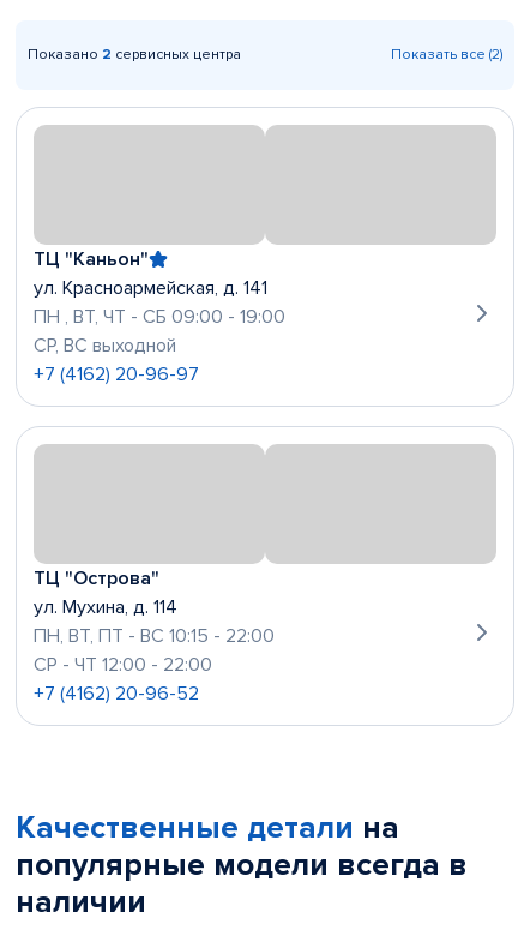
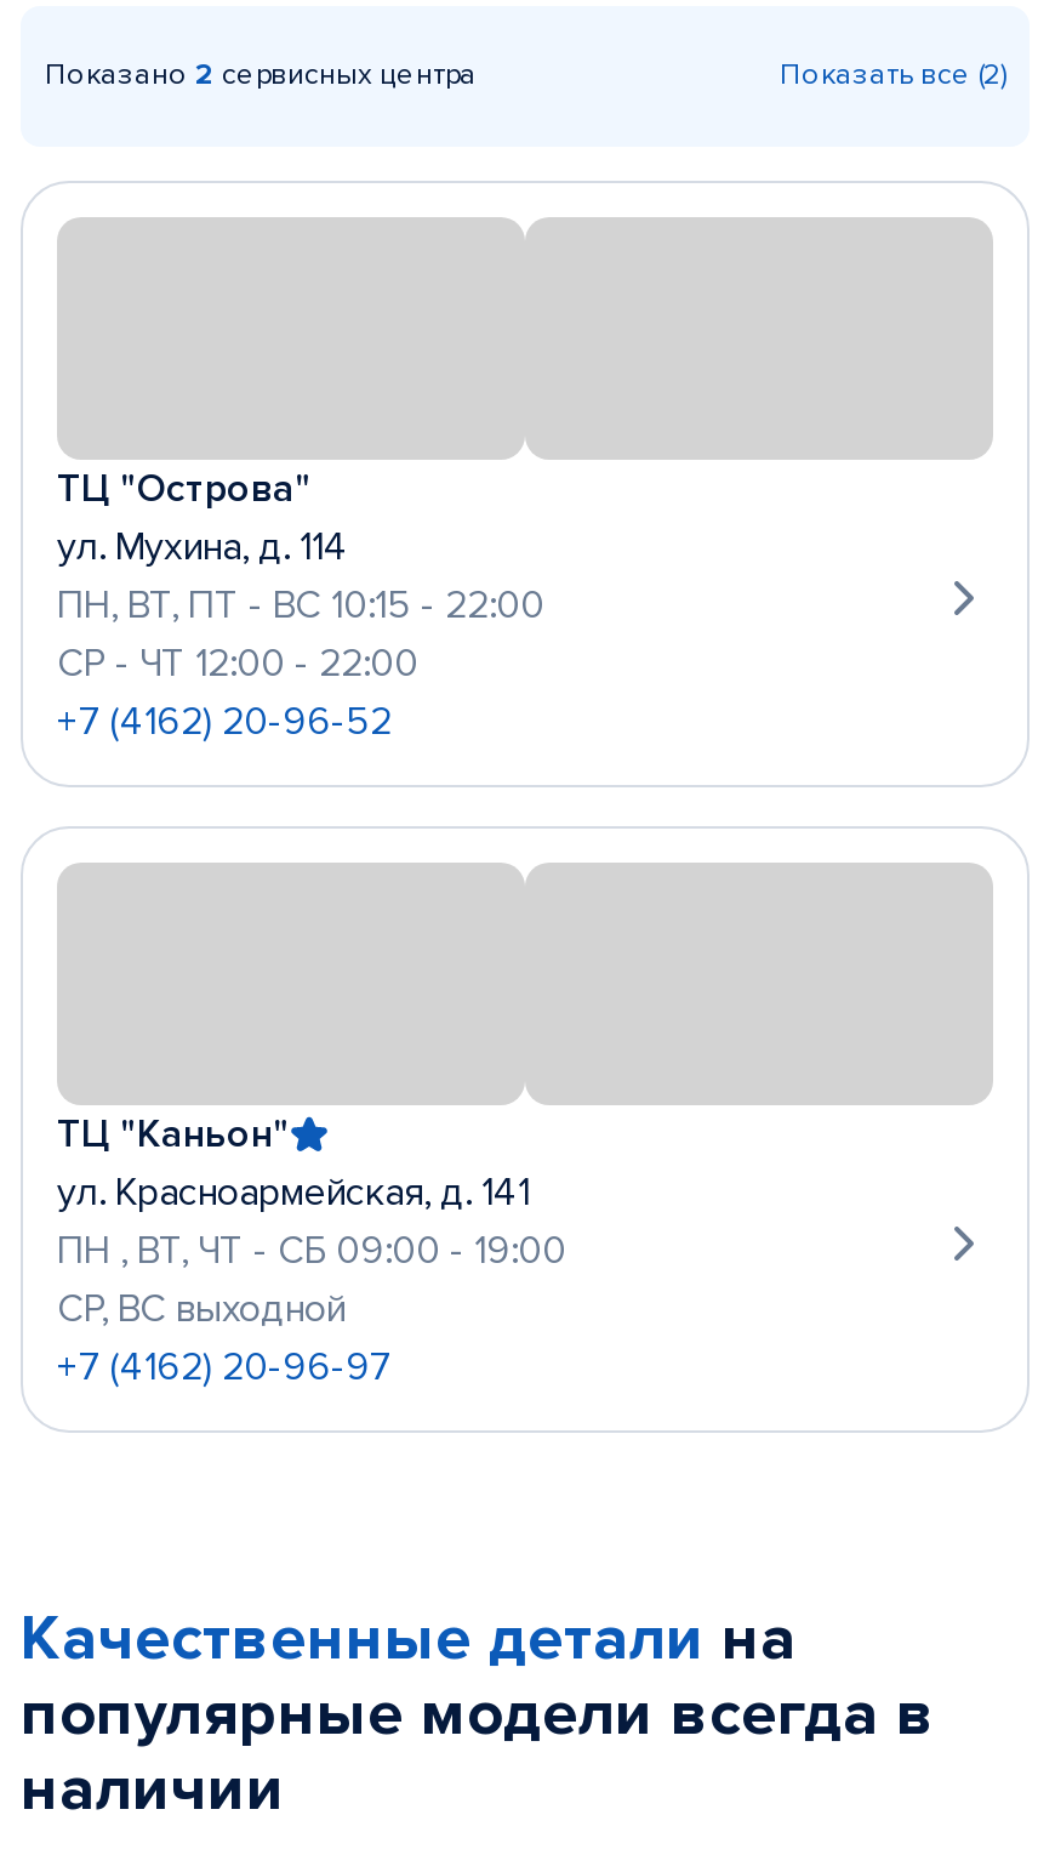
moved down: ТЦ "Каньон" | ул. Красноармейская, д. 141 | ПН , ВТ, ЧТ - СБ 09:00 - 19:00 | СР, ВС выходной | +7 (4162) 20-96-97

moved up: ТЦ "Острова" | ул. Мухина, д. 114 | ПН, ВТ, ПТ - ВС 10:15 - 22:00 | СР - ЧТ 12:00 - 22:00 | +7 (4162) 20-96-52
